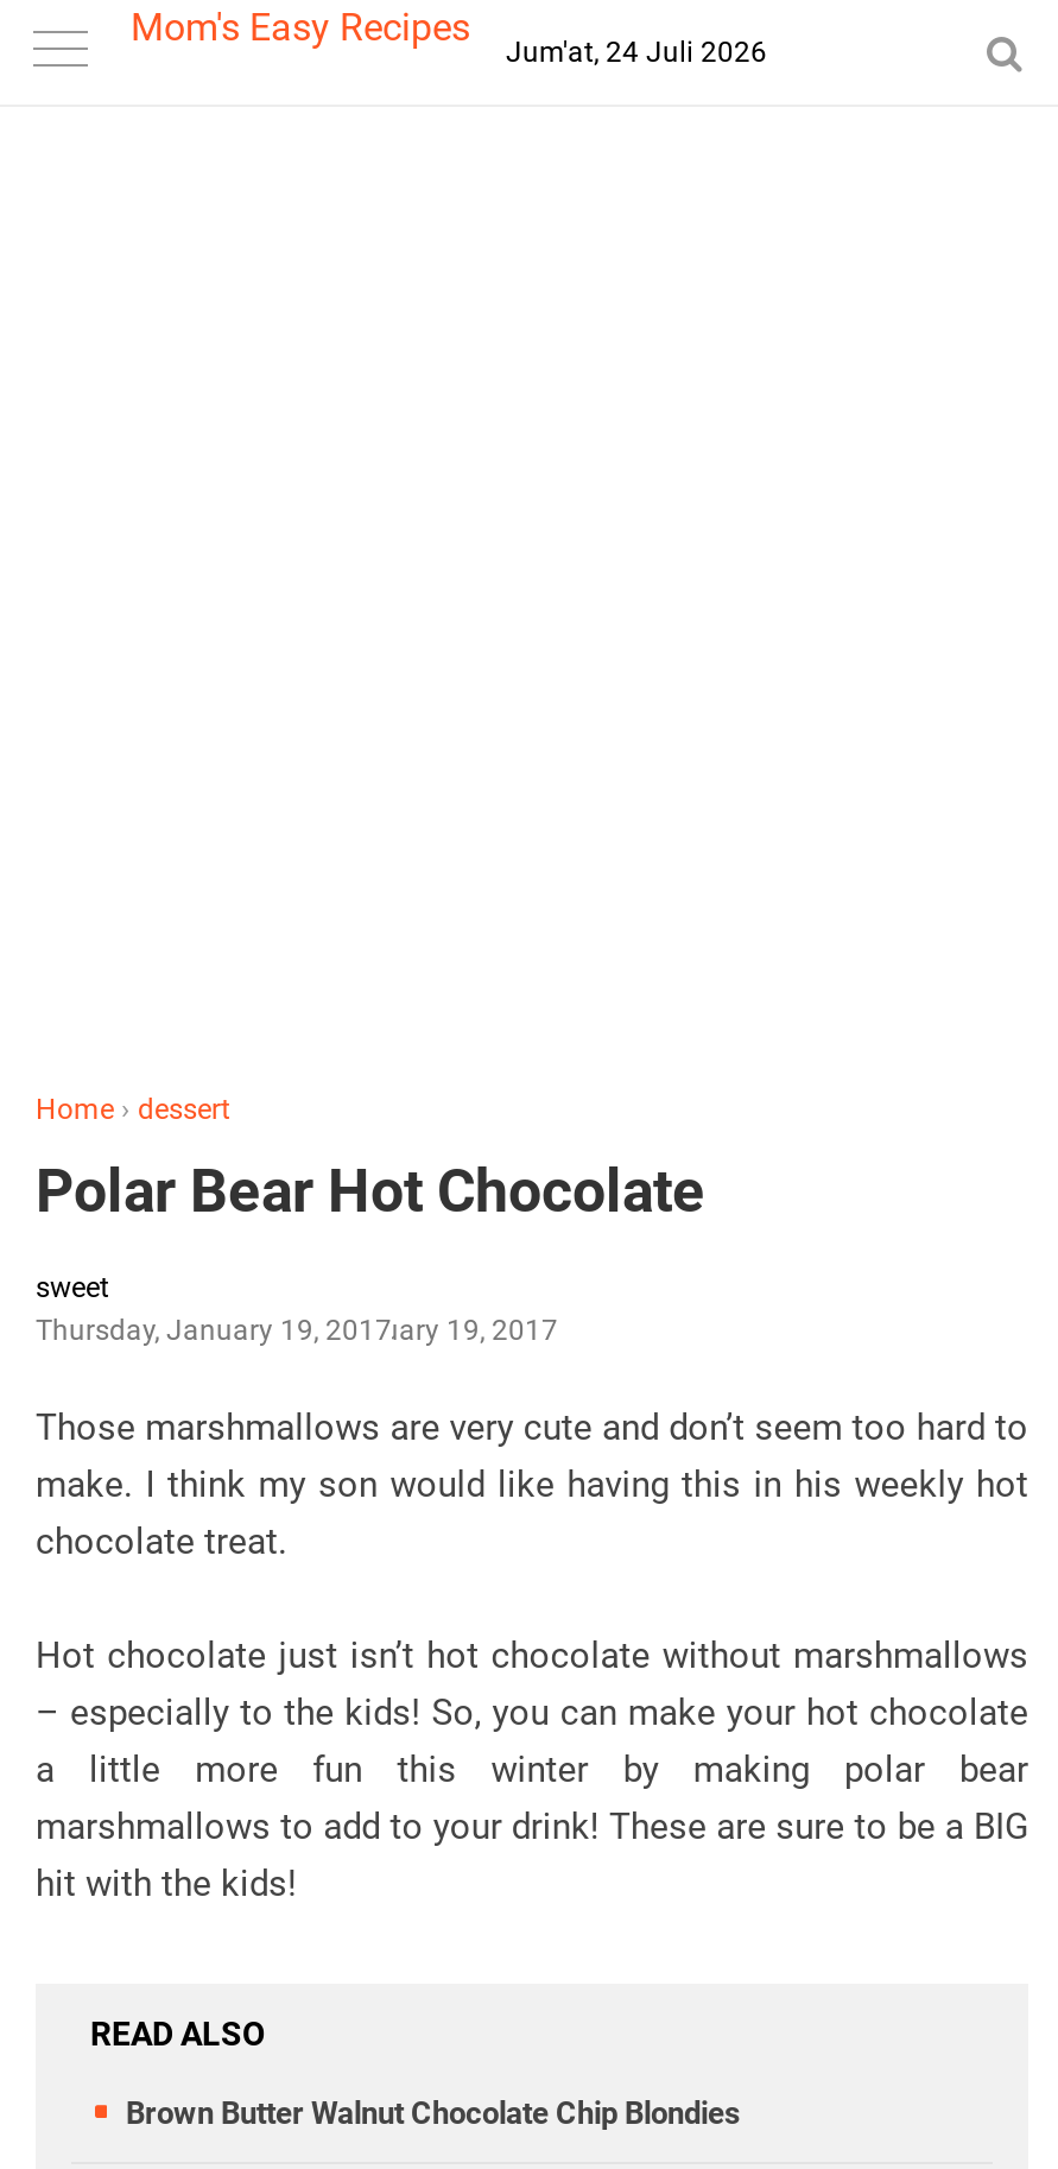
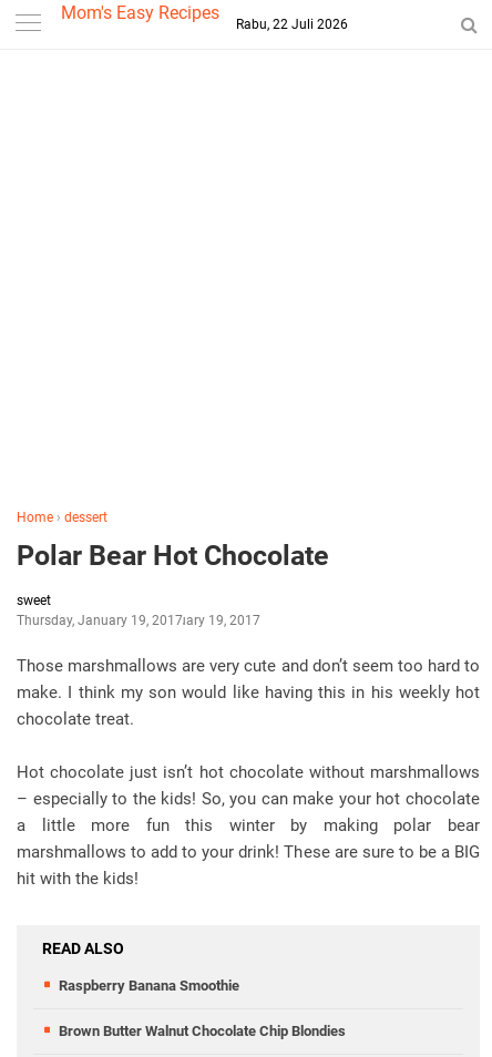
- Jum'at, 24 Juli 2026
+ Rabu, 22 Juli 2026

+ Raspberry Banana Smoothie
